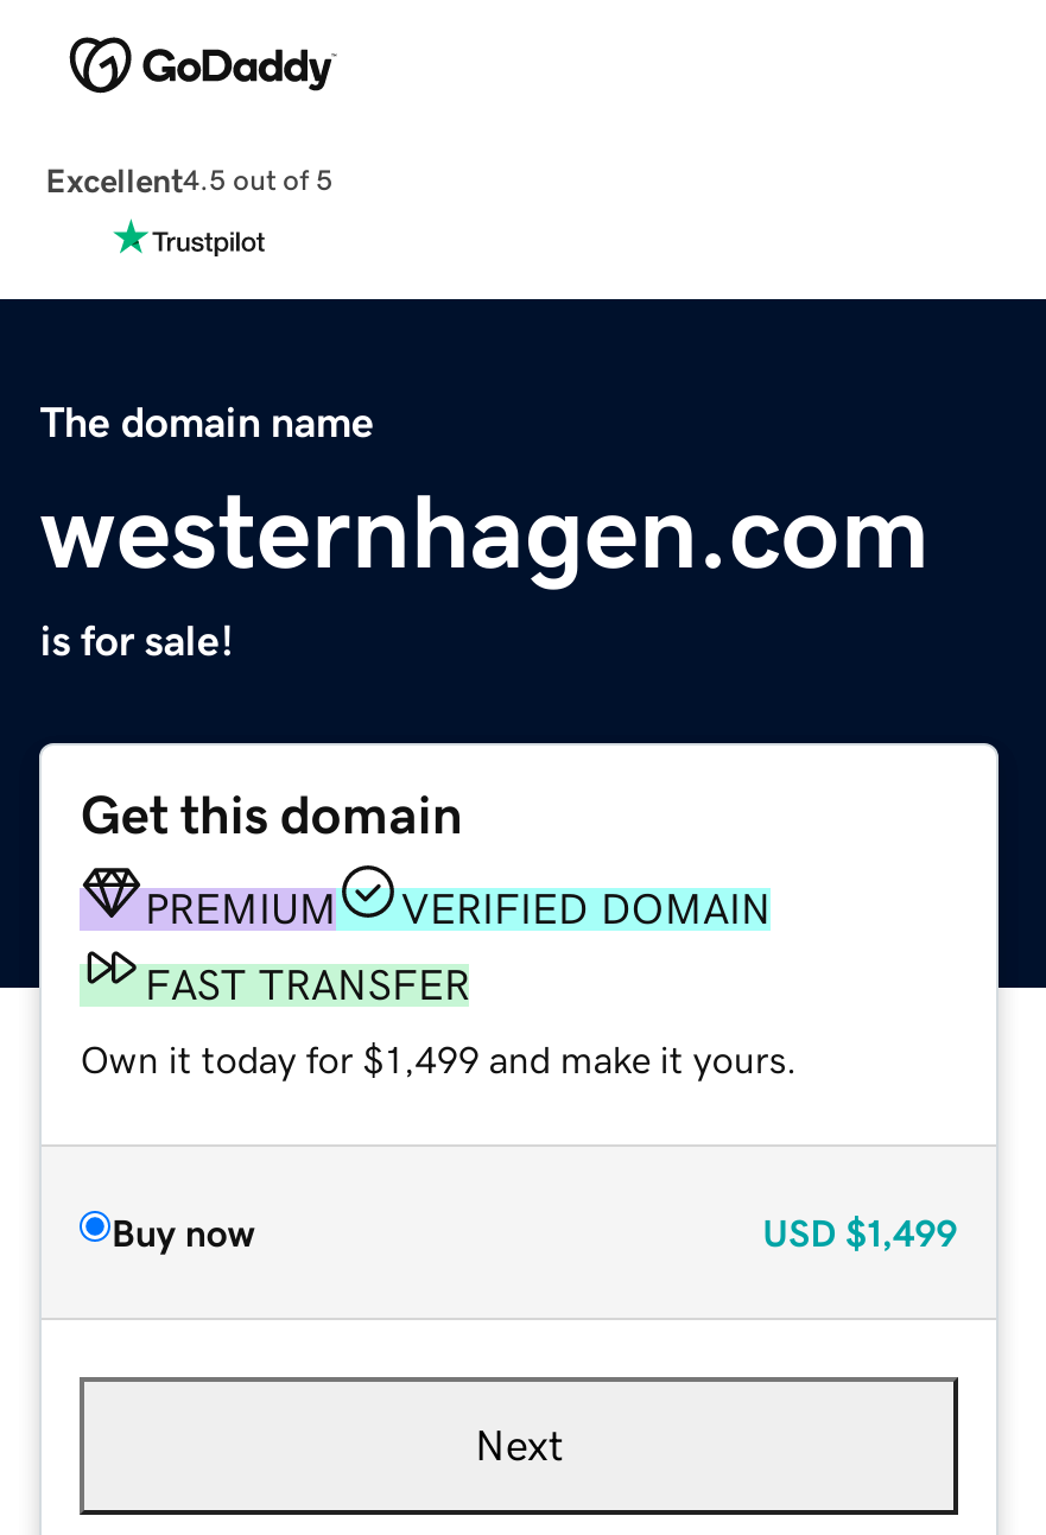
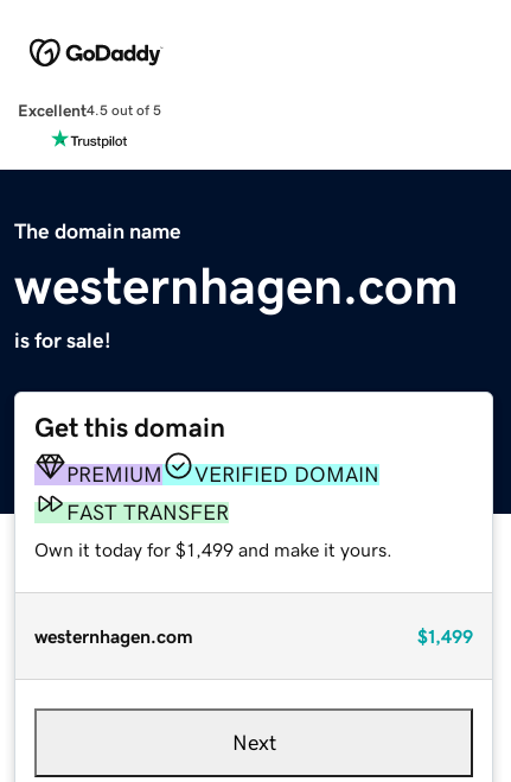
- Buy now
- USD $1,499
+ westernhagen.com
+ $1,499
